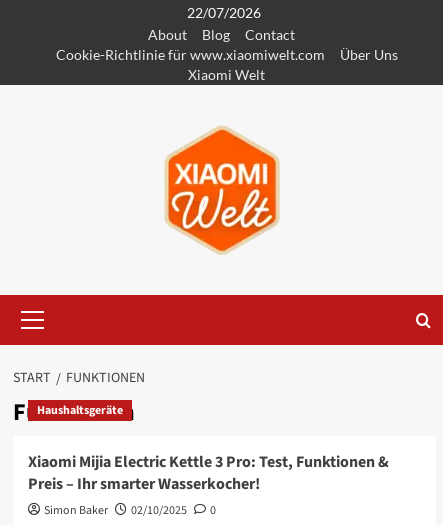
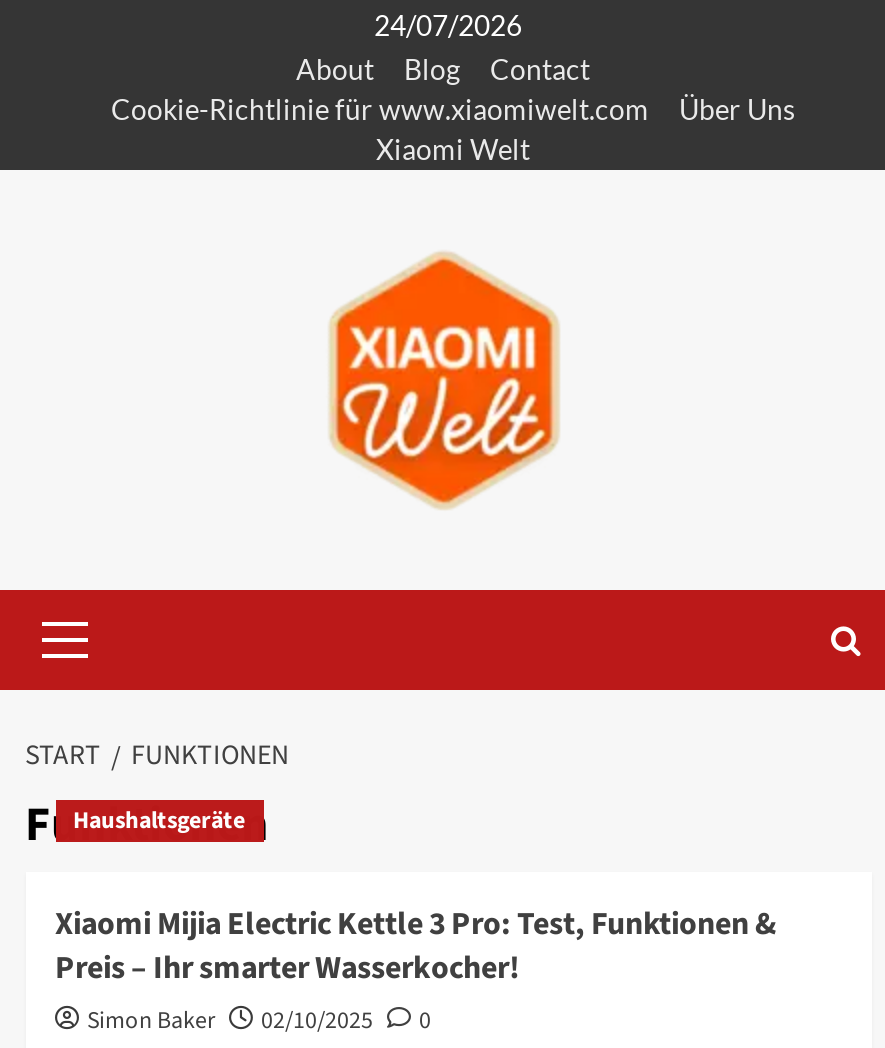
- 22/07/2026
+ 24/07/2026
